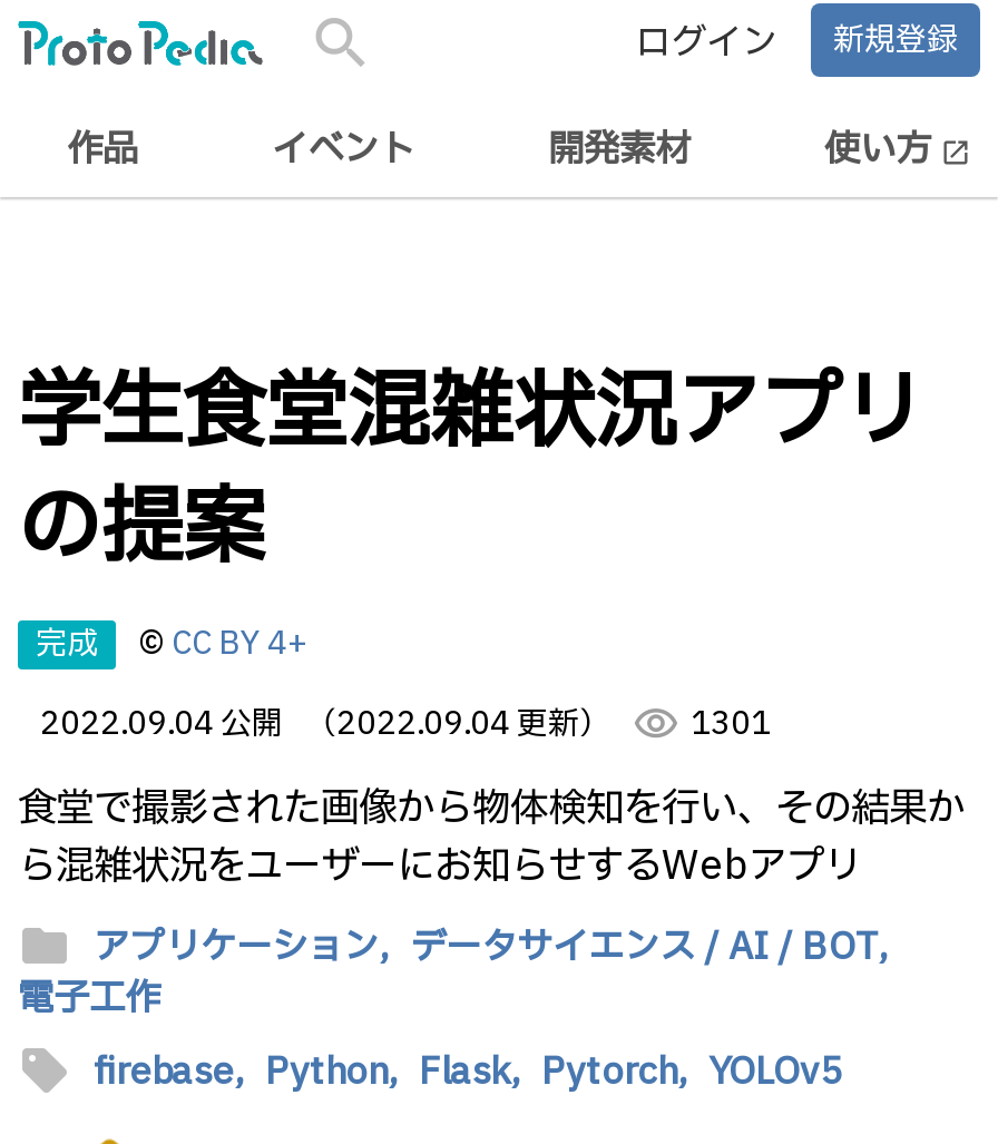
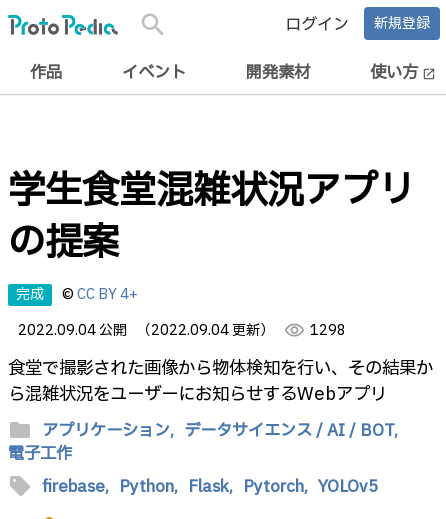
- 2022.09.04 公開 （2022.09.04 更新） visibility 1301
+ 2022.09.04 公開 （2022.09.04 更新） visibility 1298
